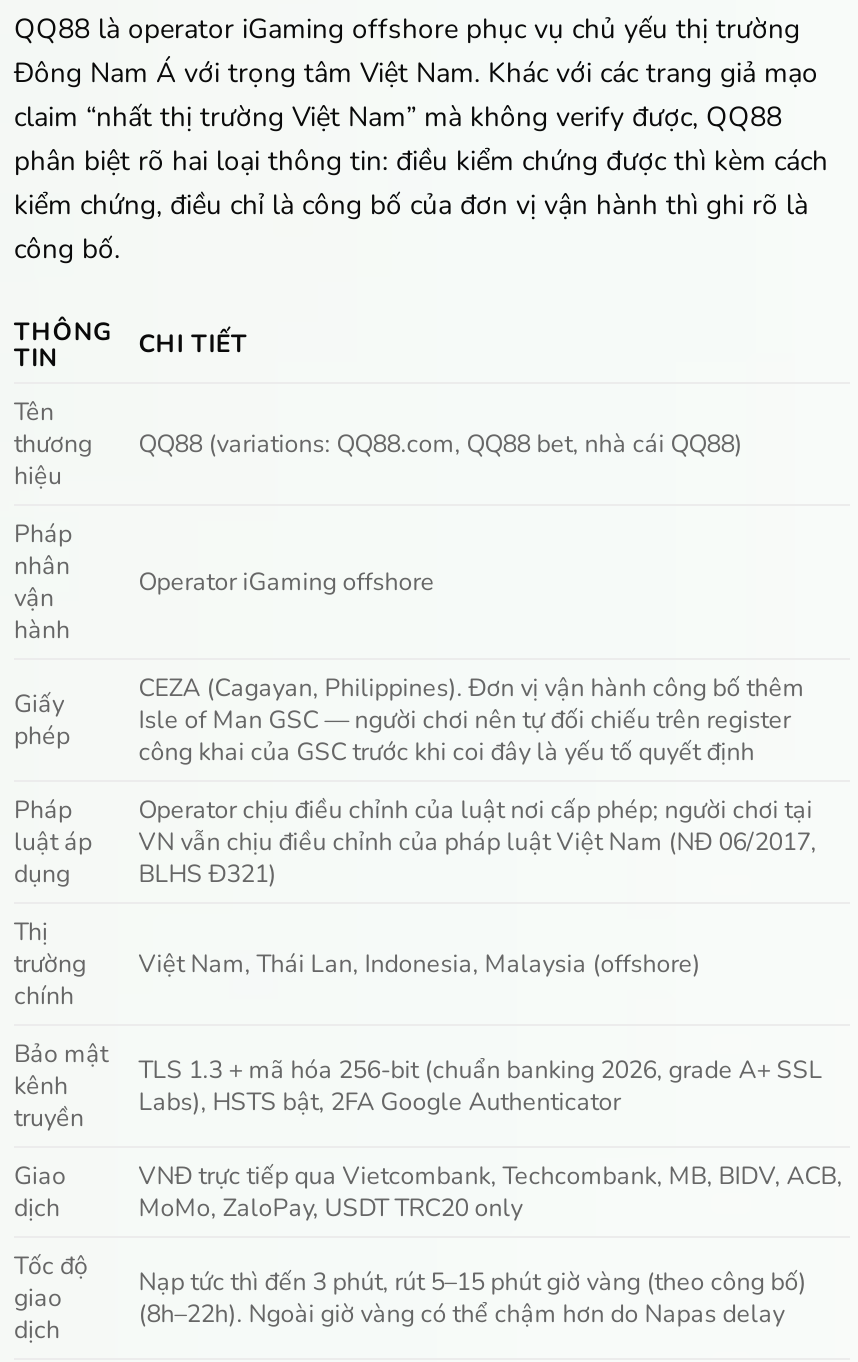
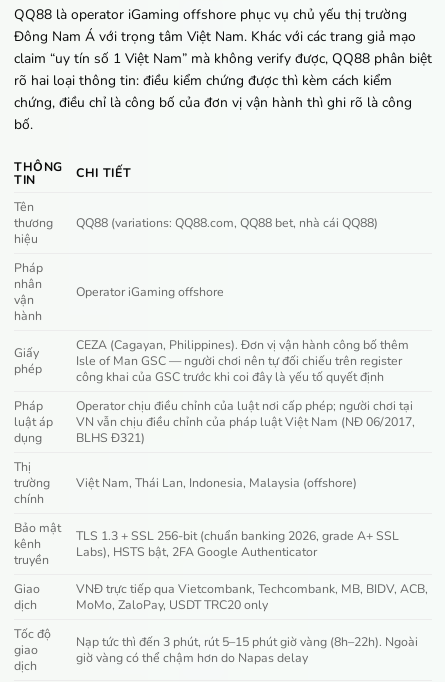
- claim “nhất thị trường Việt Nam” mà không verify được, QQ88
- phân biệt rõ hai loại thông tin: điều kiểm chứng được thì kèm cách
- kiểm chứng, điều chỉ là công bố của đơn vị vận hành thì ghi rõ là
- công bố.
+ claim “uy tín số 1 Việt Nam” mà không verify được, QQ88 phân biệt
+ rõ hai loại thông tin: điều kiểm chứng được thì kèm cách kiểm
+ chứng, điều chỉ là công bố của đơn vị vận hành thì ghi rõ là công
+ bố.

- TLS 1.3 + mã hóa 256-bit (chuẩn banking 2026, grade A+ SSL
+ TLS 1.3 + SSL 256-bit (chuẩn banking 2026, grade A+ SSL

- Nạp tức thì đến 3 phút, rút 5–15 phút giờ vàng (theo công bố)
- (8h–22h). Ngoài giờ vàng có thể chậm hơn do Napas delay
+ Nạp tức thì đến 3 phút, rút 5–15 phút giờ vàng (8h–22h). Ngoài
+ giờ vàng có thể chậm hơn do Napas delay
